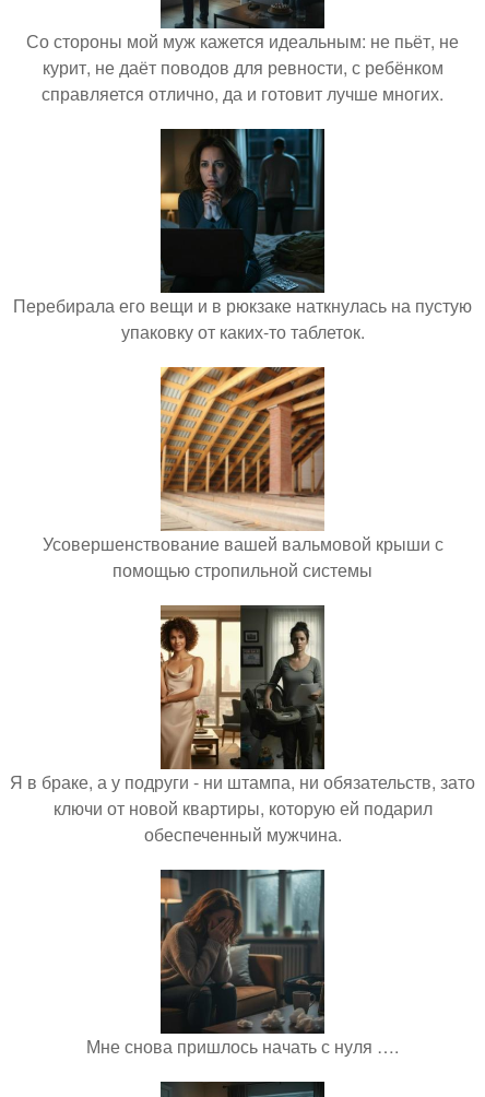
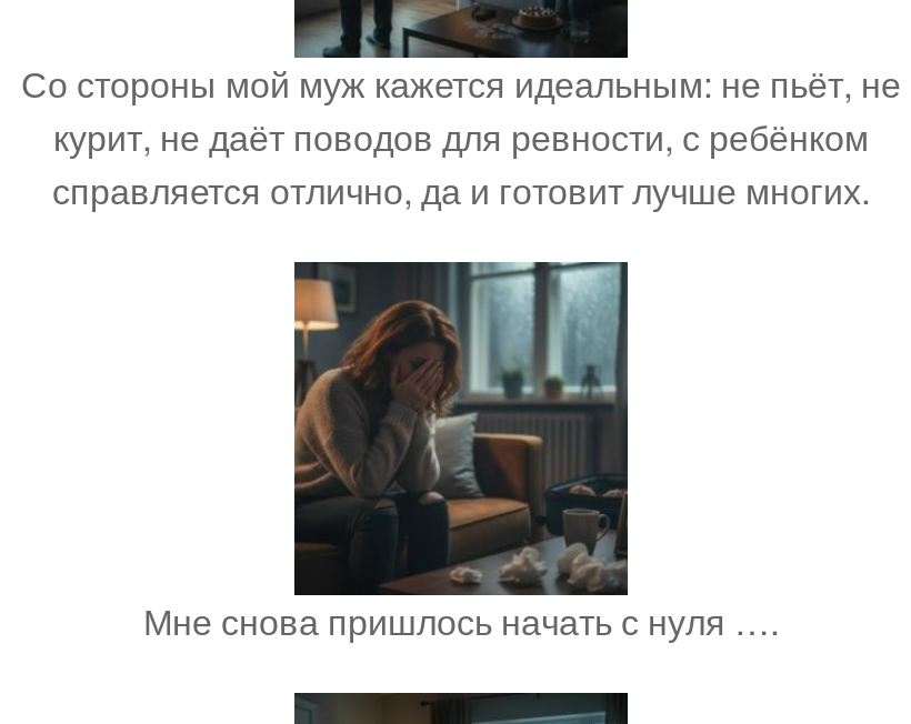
- [image]
- Перебирала его вещи и в рюкзаке наткнулась на пустую
- упаковку от каких-то таблеток.

- [image]
- Усовершенствование вашей вальмовой крыши с
- помощью стропильной системы

- [image]
- Я в браке, а у подруги - ни штампа, ни обязательств, зато
- ключи от новой квартиры, которую ей подарил
- обеспеченный мужчина.
